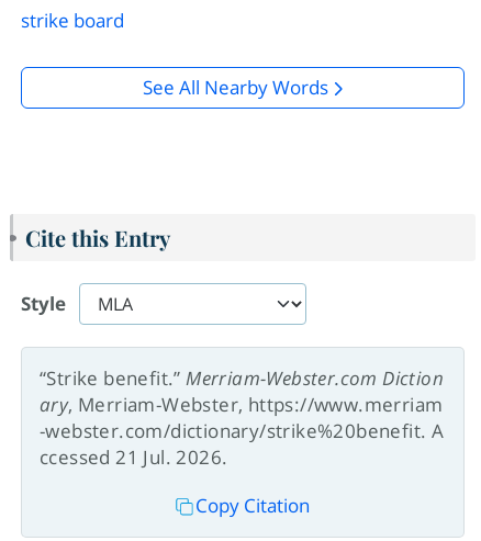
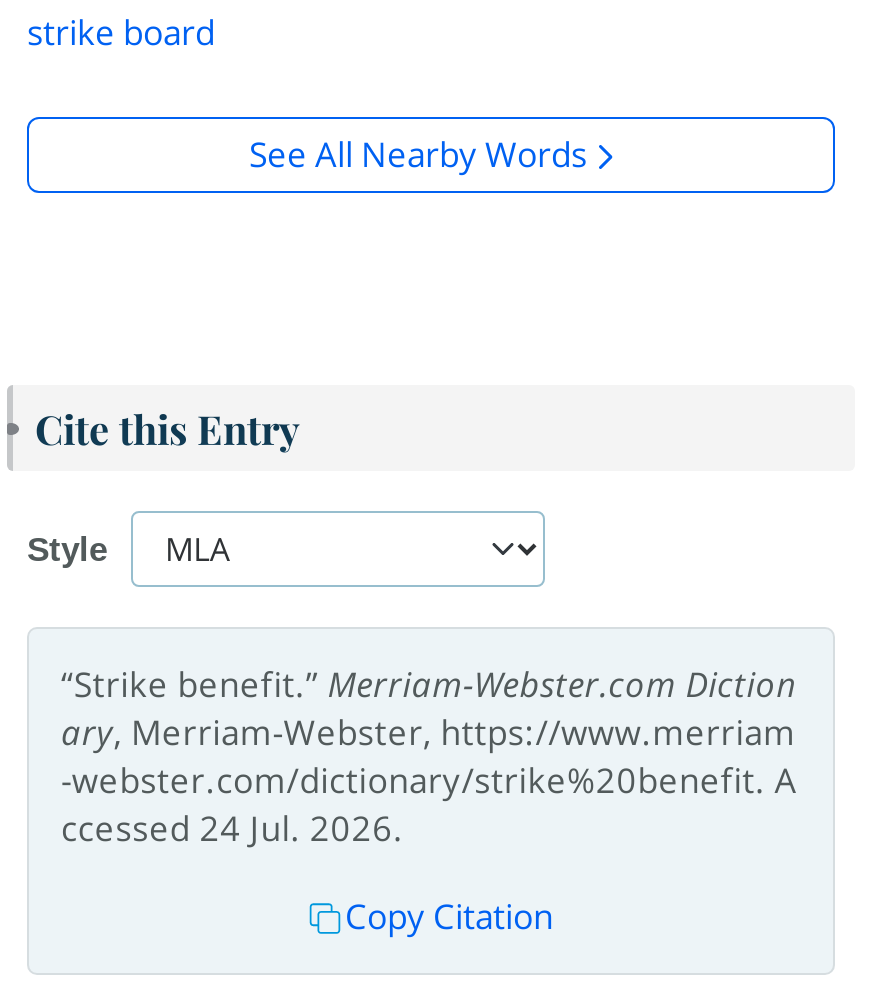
- ccessed 21 Jul. 2026.
+ ccessed 24 Jul. 2026.
